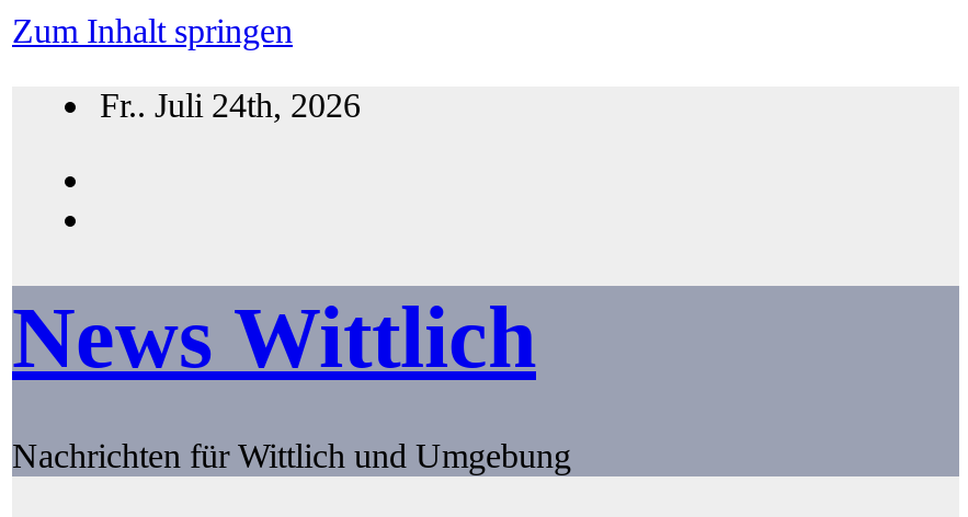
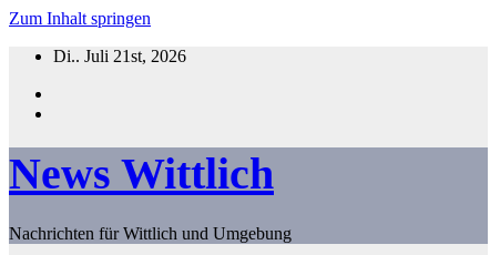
- Fr.. Juli 24th, 2026
+ Di.. Juli 21st, 2026
